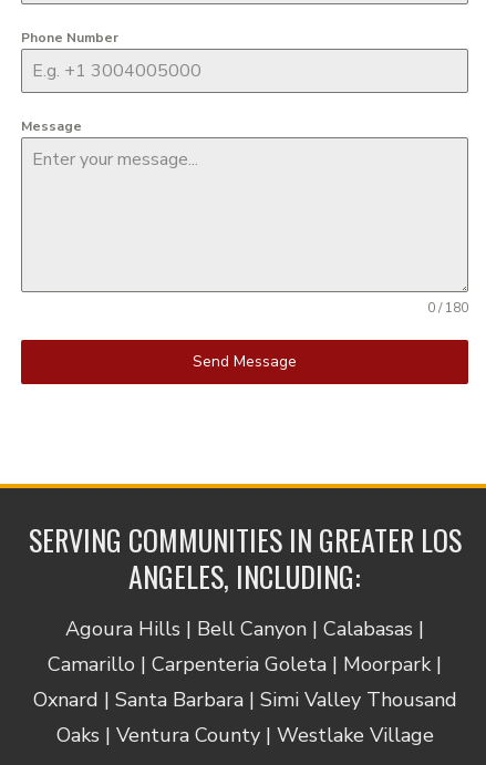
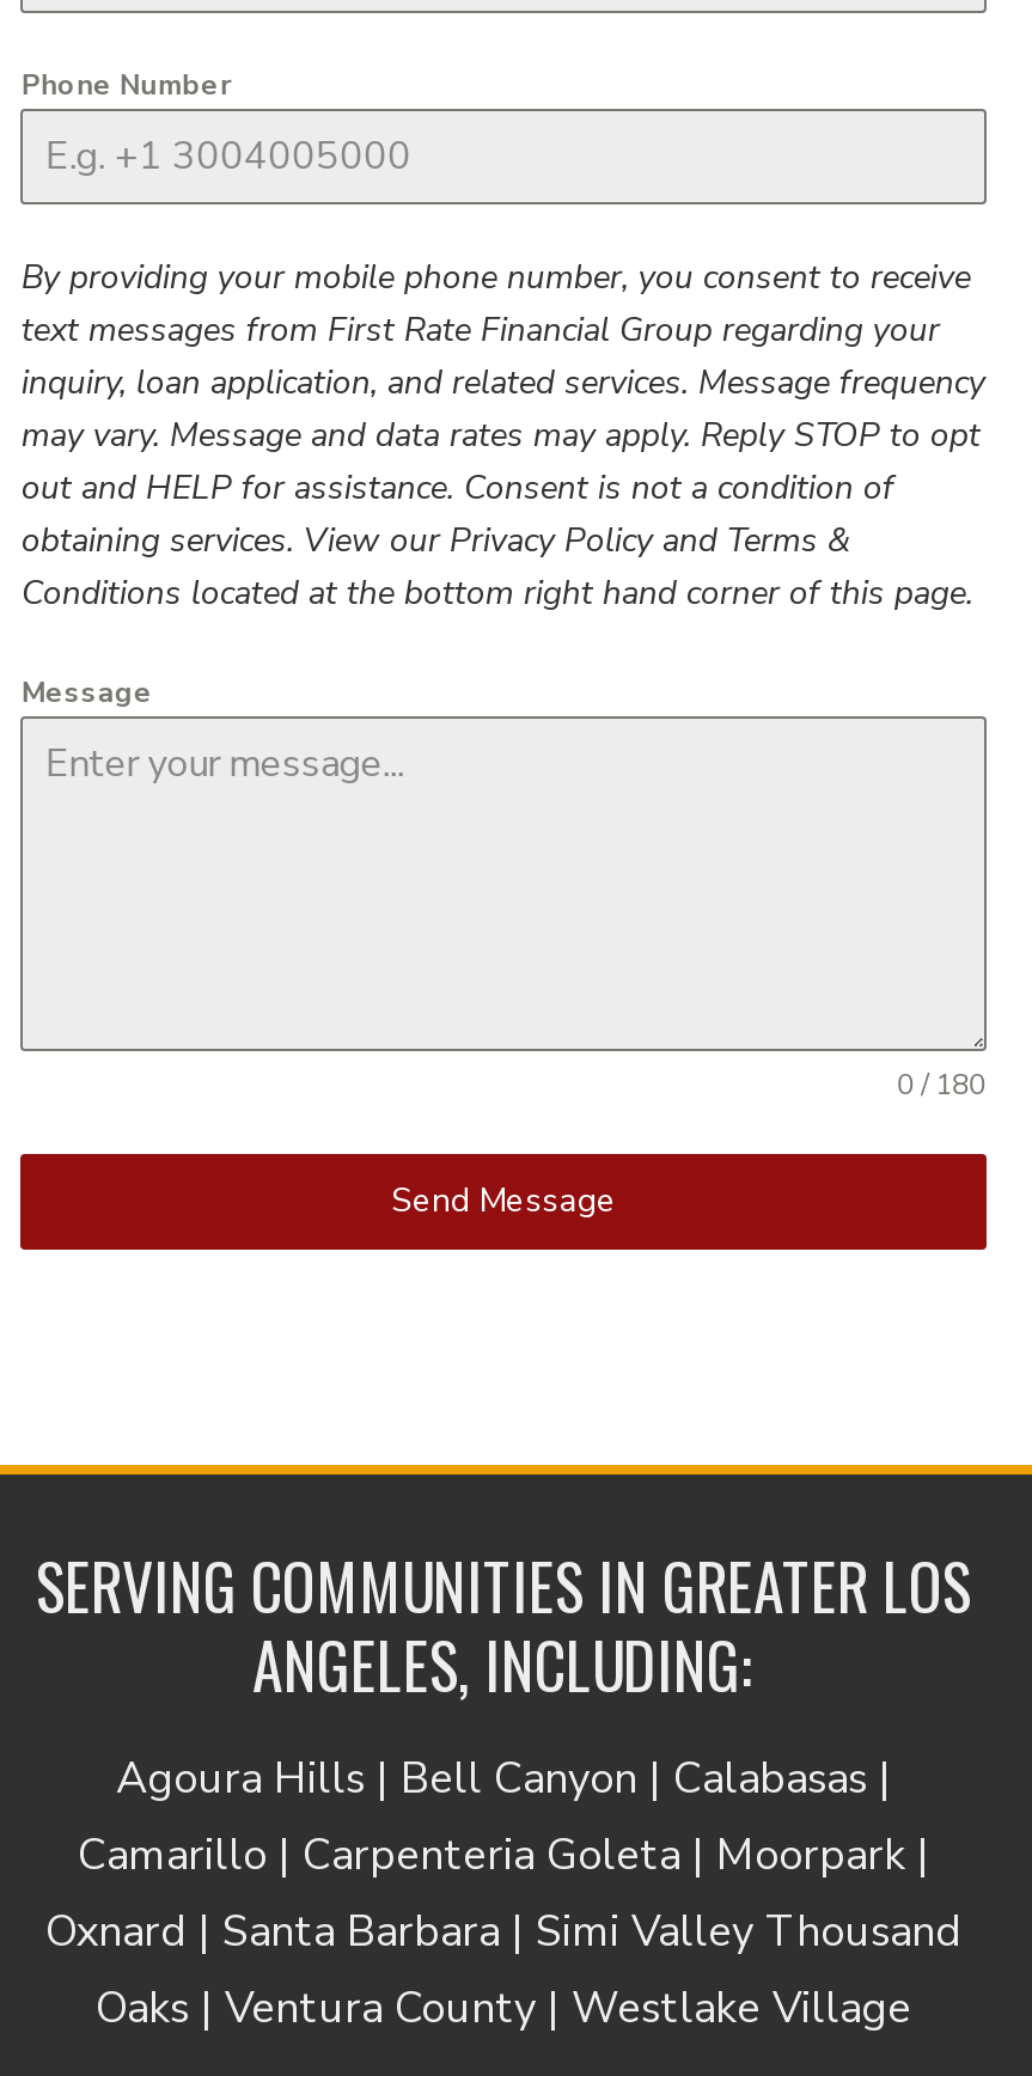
+ By providing your mobile phone number, you consent to receive
+ text messages from First Rate Financial Group regarding your
+ inquiry, loan application, and related services. Message frequency
+ may vary. Message and data rates may apply. Reply STOP to opt
+ out and HELP for assistance. Consent is not a condition of
+ obtaining services. View our Privacy Policy and Terms &
+ Conditions located at the bottom right hand corner of this page.
